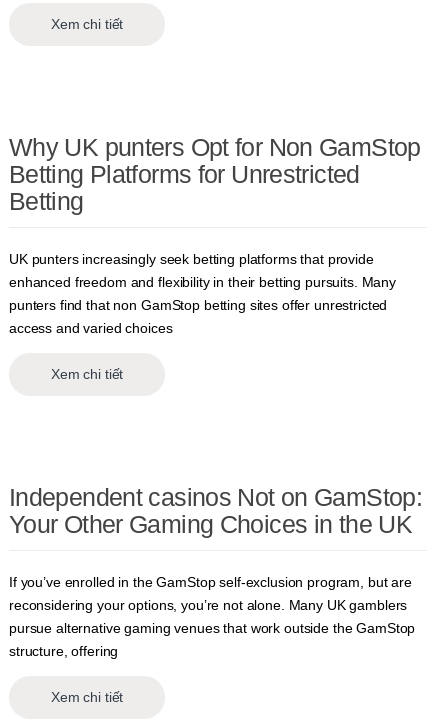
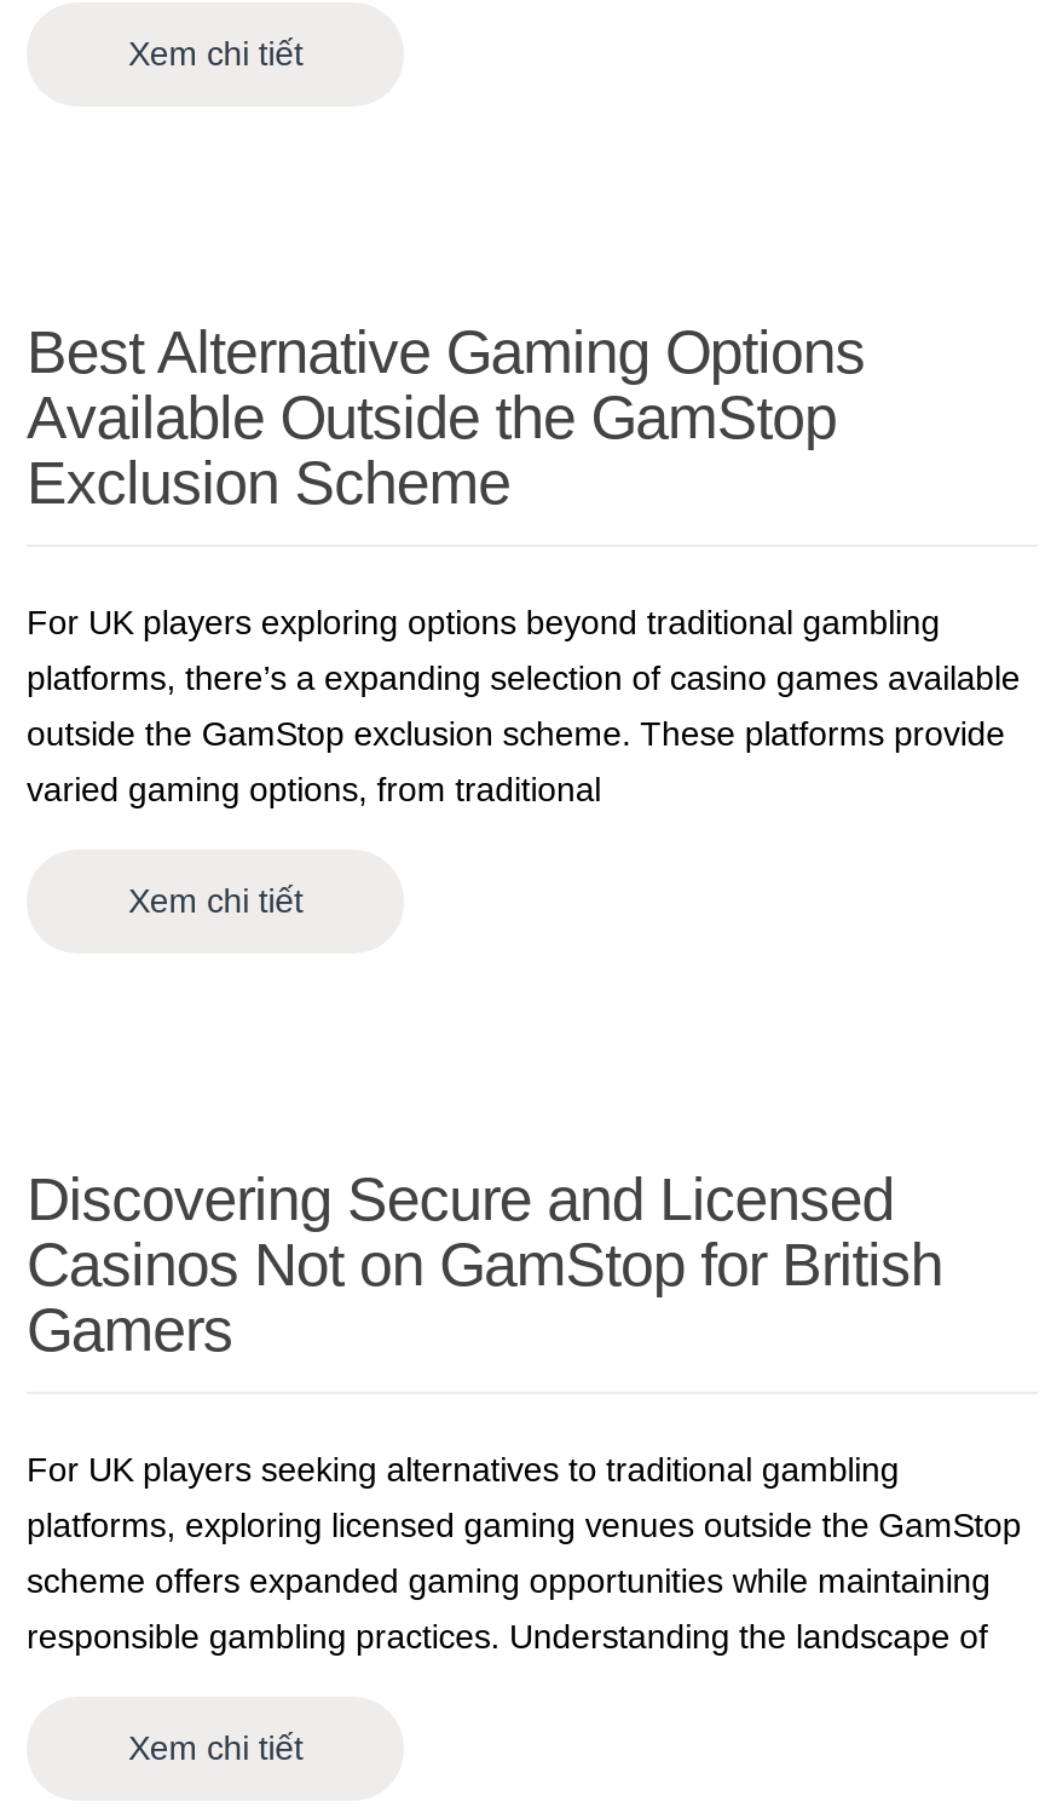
- Why UK punters Opt for Non GamStop
- Betting Platforms for Unrestricted
- Betting
+ Best Alternative Gaming Options
+ Available Outside the GamStop
+ Exclusion Scheme

- UK punters increasingly seek betting platforms that provide
- enhanced freedom and flexibility in their betting pursuits. Many
- punters find that non GamStop betting sites offer unrestricted
- access and varied choices
+ For UK players exploring options beyond traditional gambling
+ platforms, there’s a expanding selection of casino games available
+ outside the GamStop exclusion scheme. These platforms provide
+ varied gaming options, from traditional

- Independent casinos Not on GamStop:
- Your Other Gaming Choices in the UK
+ Discovering Secure and Licensed
+ Casinos Not on GamStop for British
+ Gamers

- If you’ve enrolled in the GamStop self-exclusion program, but are
- reconsidering your options, you’re not alone. Many UK gamblers
- pursue alternative gaming venues that work outside the GamStop
- structure, offering
+ For UK players seeking alternatives to traditional gambling
+ platforms, exploring licensed gaming venues outside the GamStop
+ scheme offers expanded gaming opportunities while maintaining
+ responsible gambling practices. Understanding the landscape of
